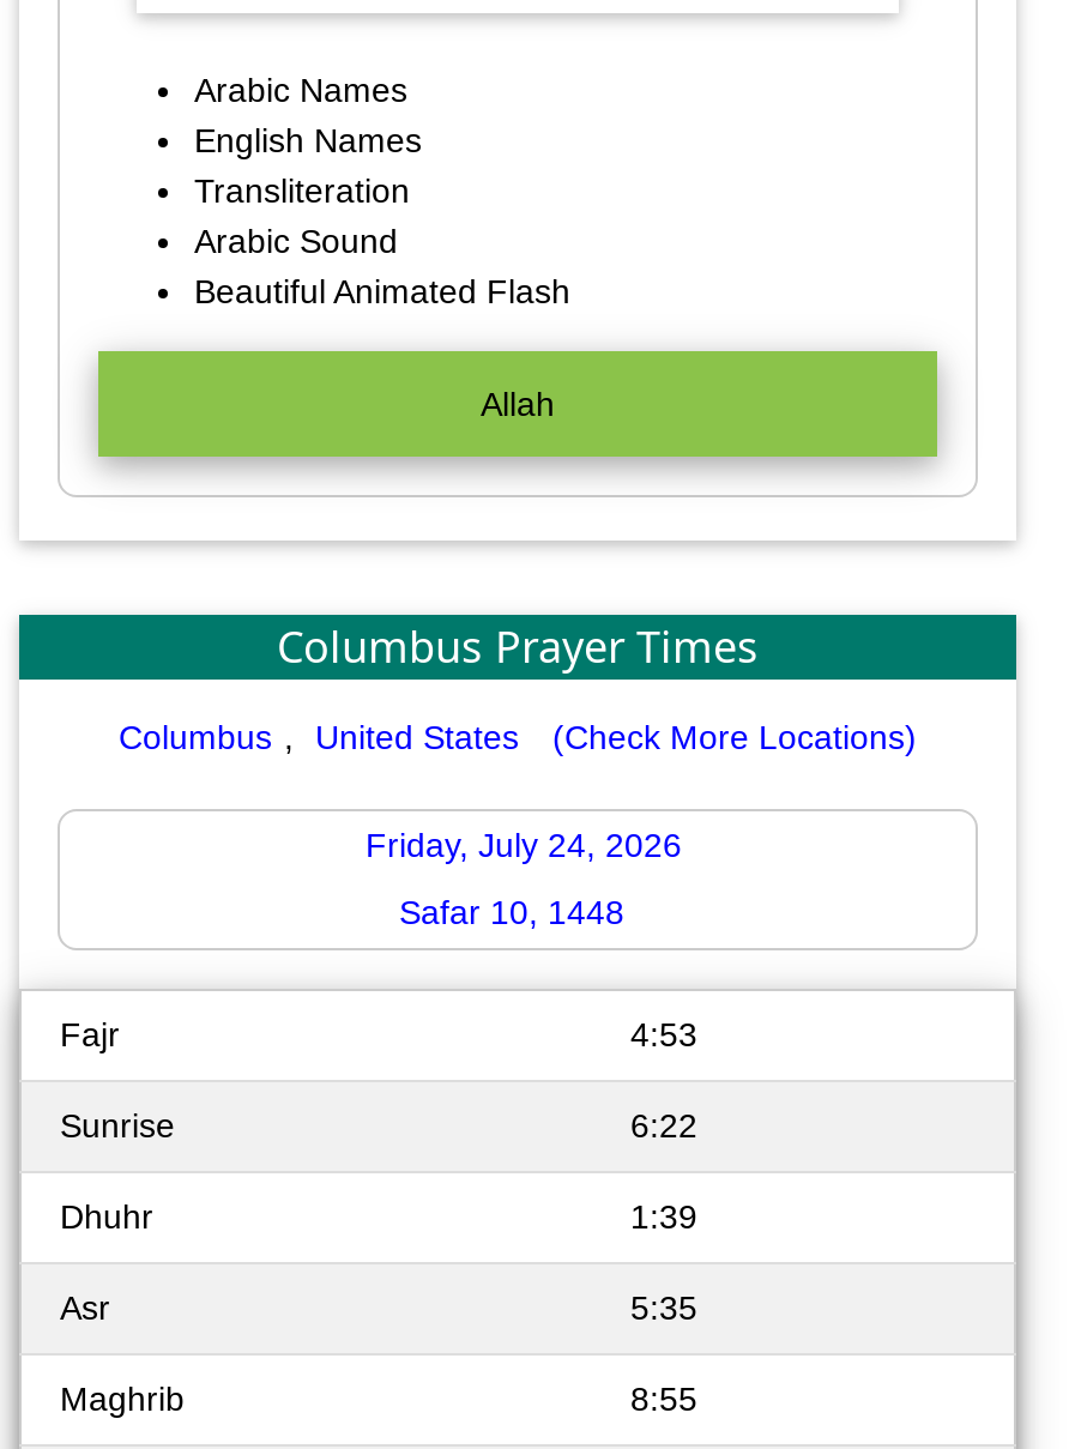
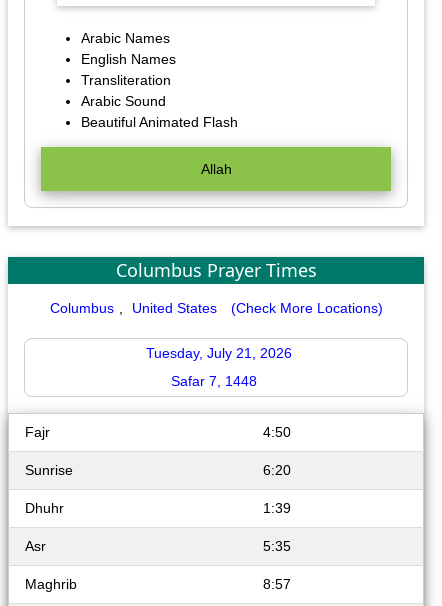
- Friday, July 24, 2026
+ Tuesday, July 21, 2026

- Safar 10, 1448
+ Safar 7, 1448

- 4:53
+ 4:50

- 6:22
+ 6:20

- 8:55
+ 8:57
